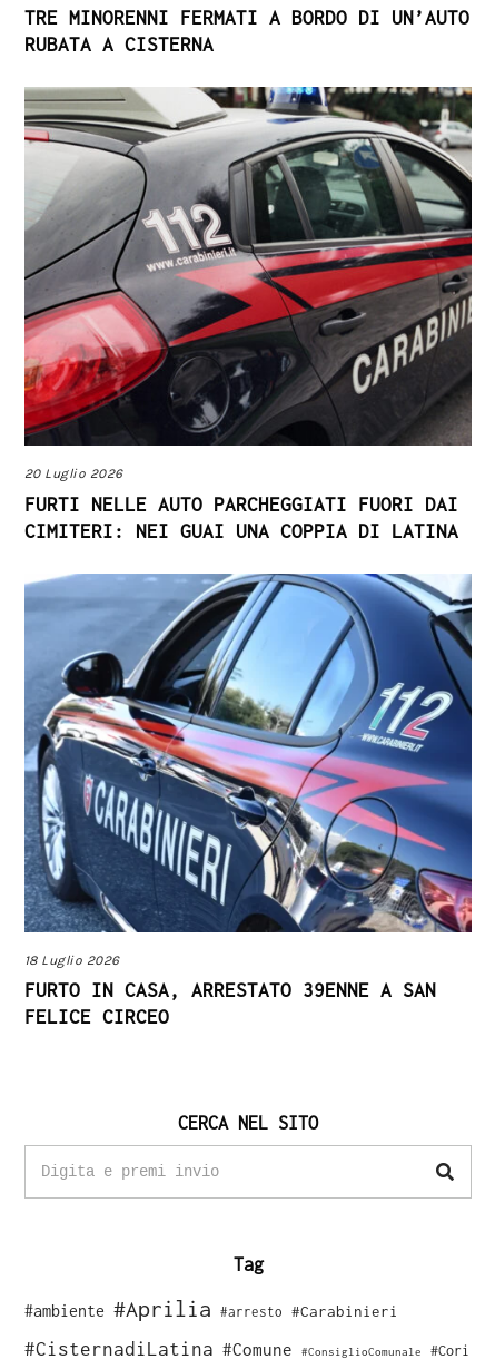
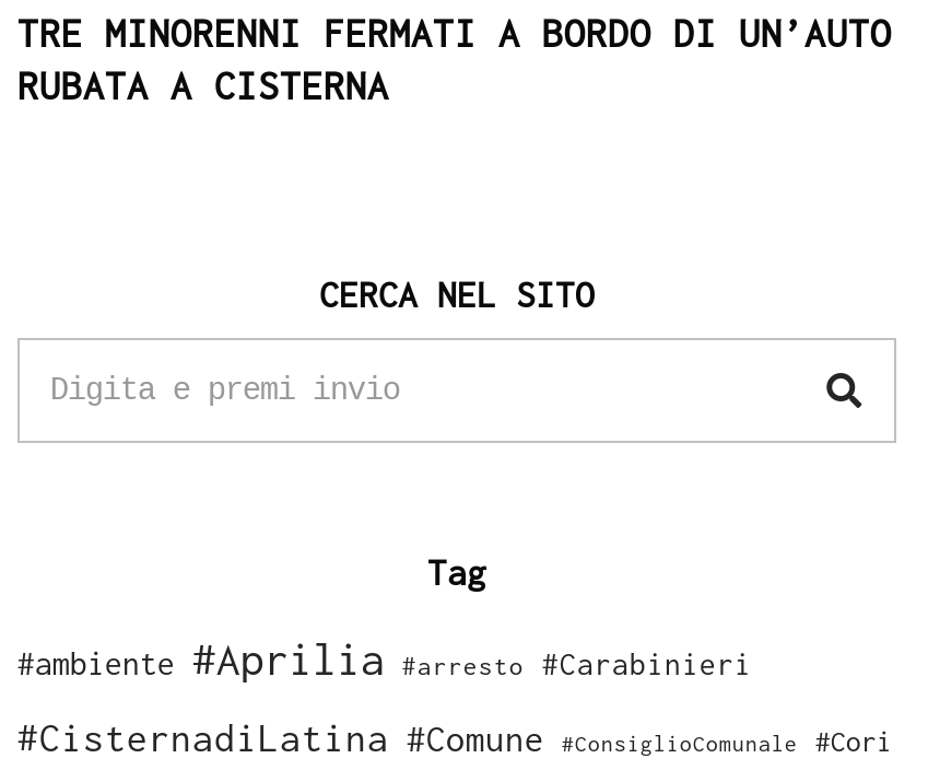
- [image]
- 20 Luglio 2026
- FURTI NELLE AUTO PARCHEGGIATI FUORI DAI
- CIMITERI: NEI GUAI UNA COPPIA DI LATINA

- [image]
- 18 Luglio 2026
- FURTO IN CASA, ARRESTATO 39ENNE A SAN
- FELICE CIRCEO
